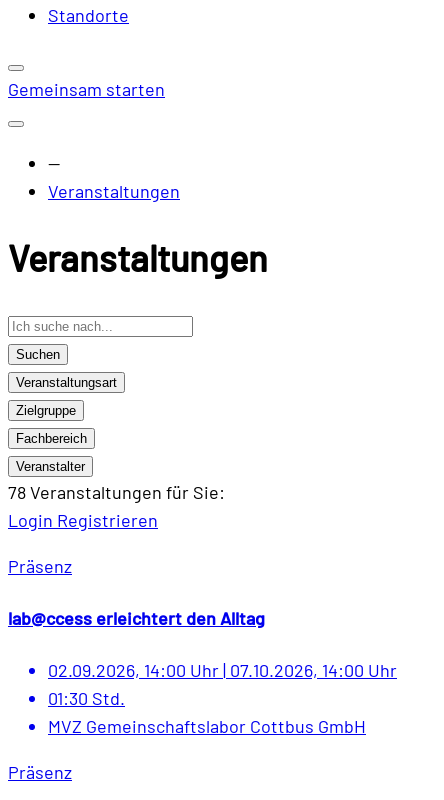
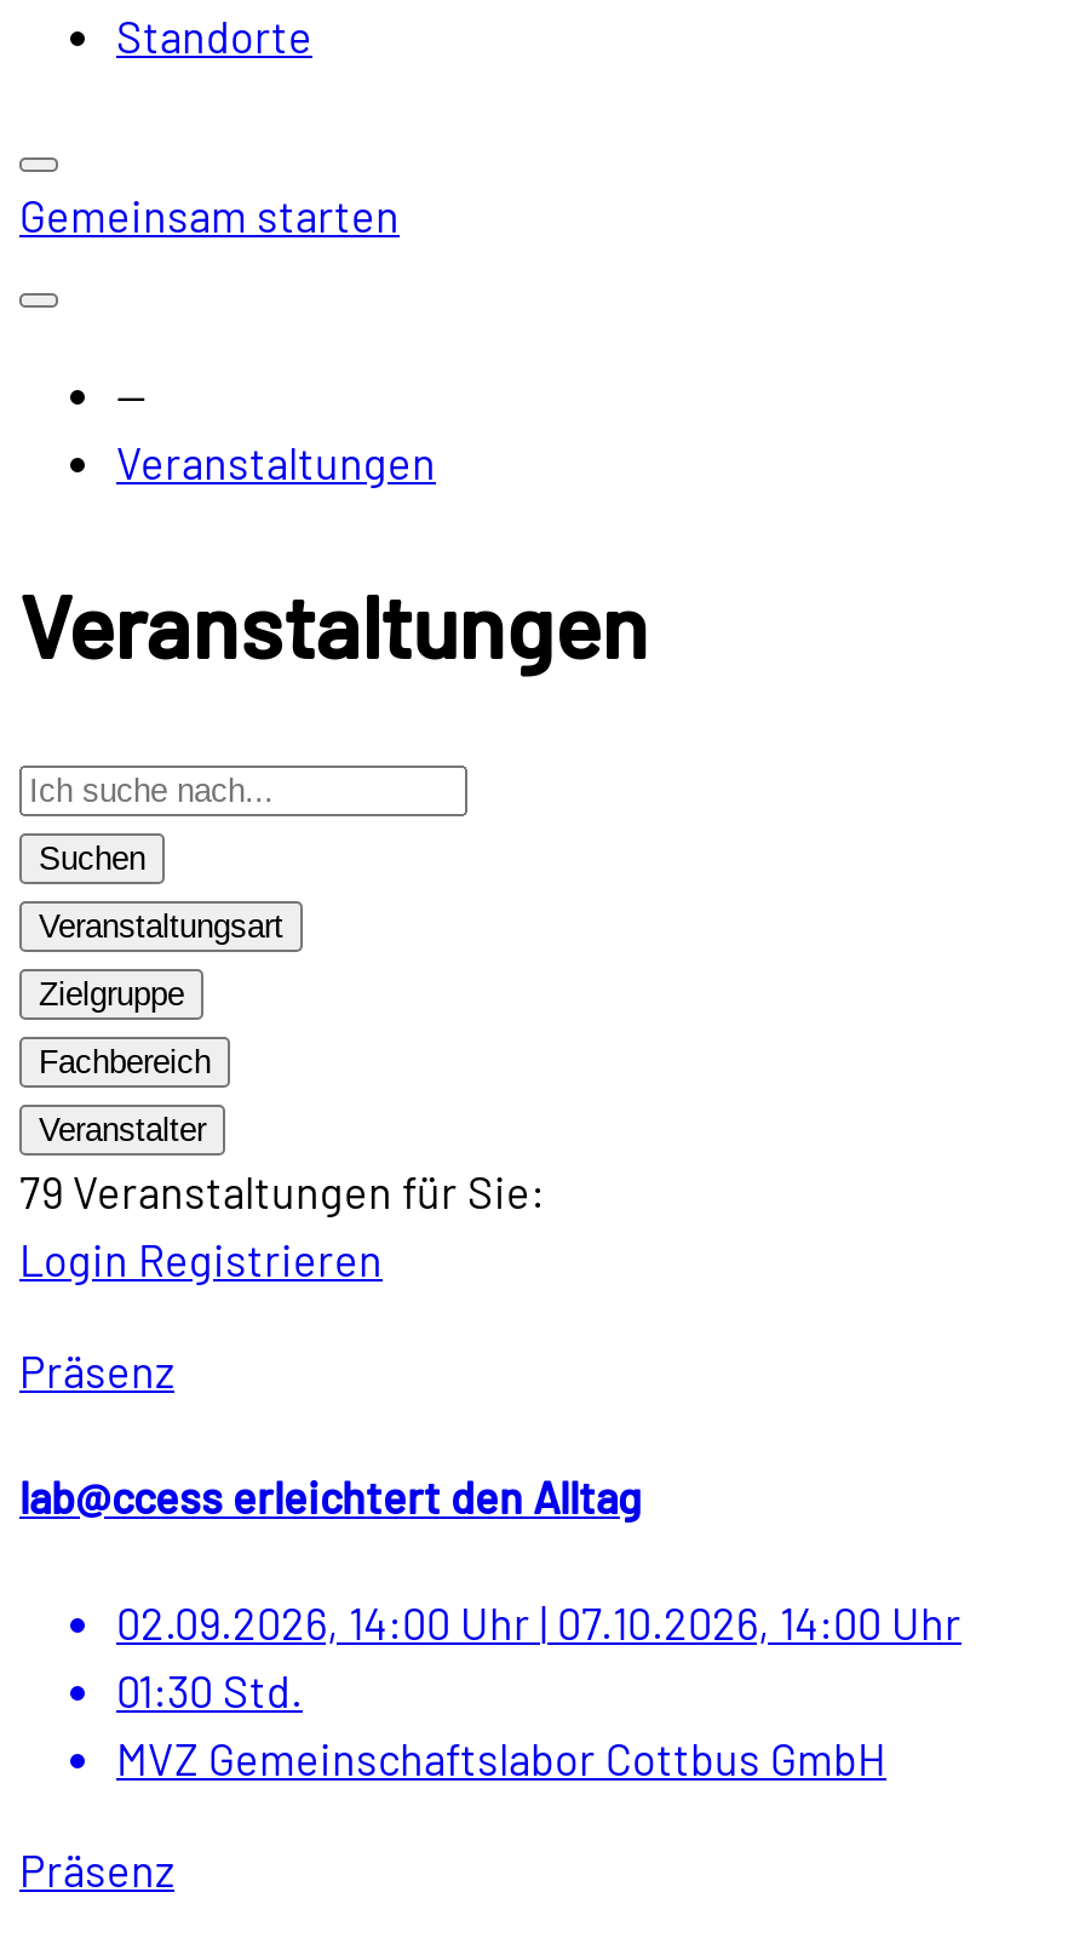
- 78 Veranstaltungen für Sie:
+ 79 Veranstaltungen für Sie:
